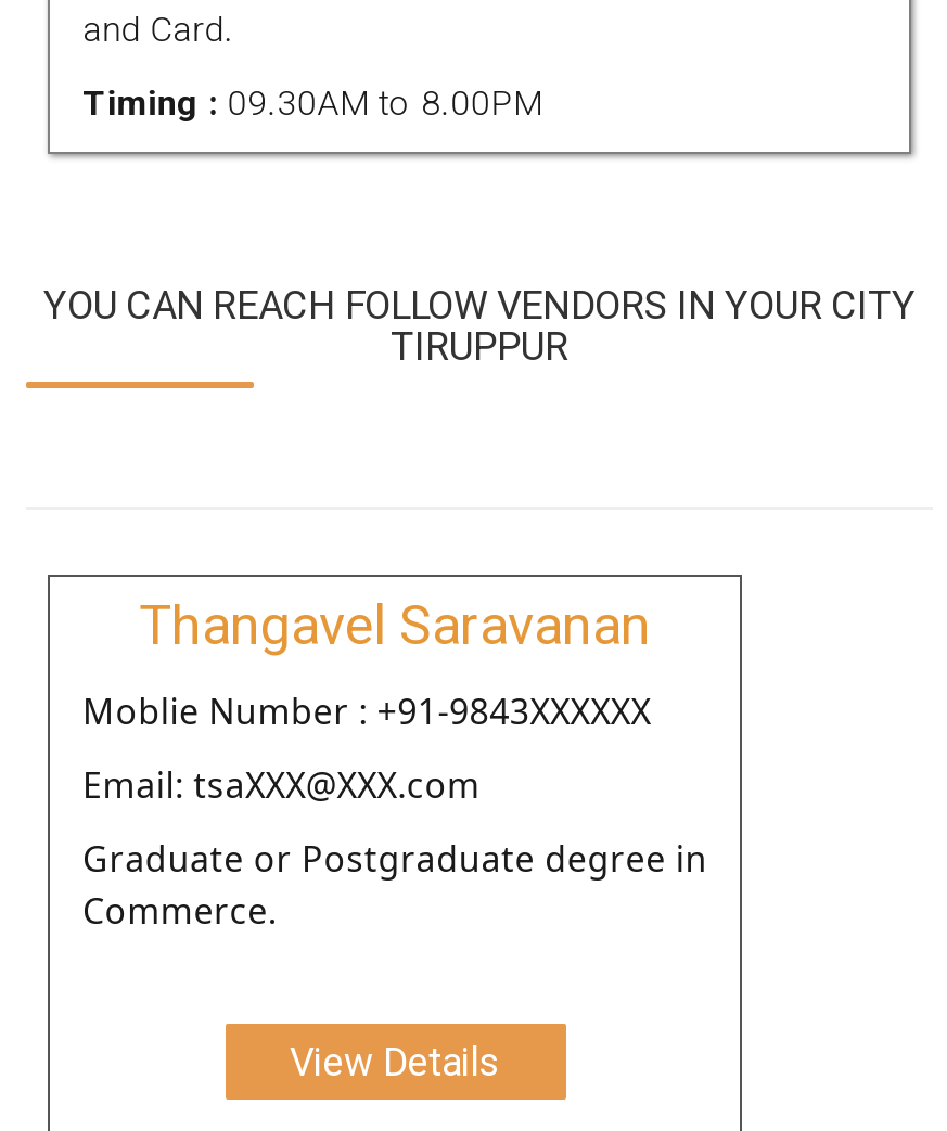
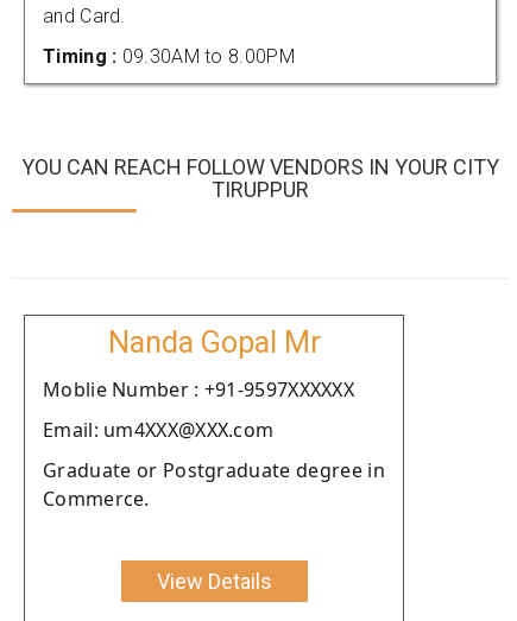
- Thangavel Saravanan
+ Nanda Gopal Mr

- Moblie Number : +91-9843XXXXXX
+ Moblie Number : +91-9597XXXXXX

- Email: tsaXXX@XXX.com
+ Email: um4XXX@XXX.com
